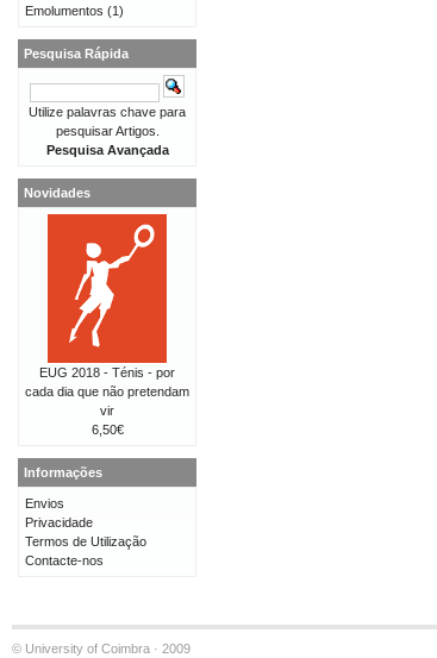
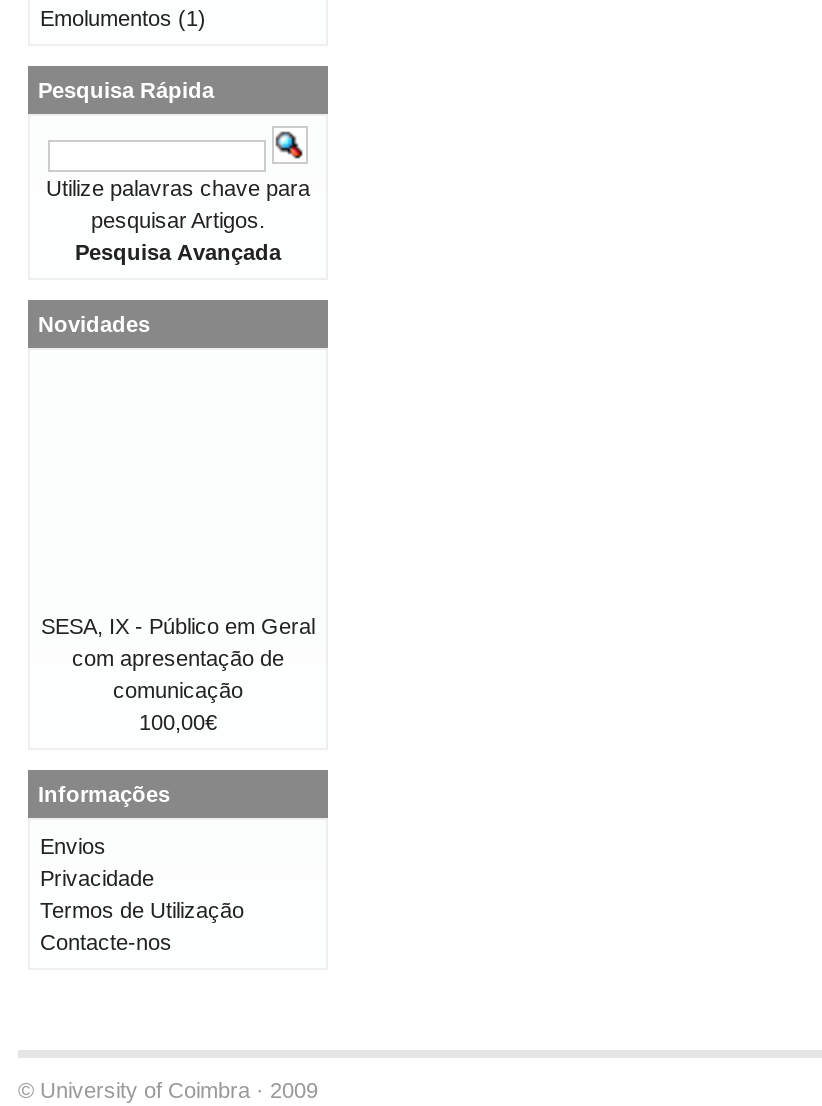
- [image]

- EUG 2018 - Ténis - por
- cada dia que não pretendam
- vir
- 6,50€
+ SESA, IX - Público em Geral
+ com apresentação de
+ comunicação
+ 100,00€
